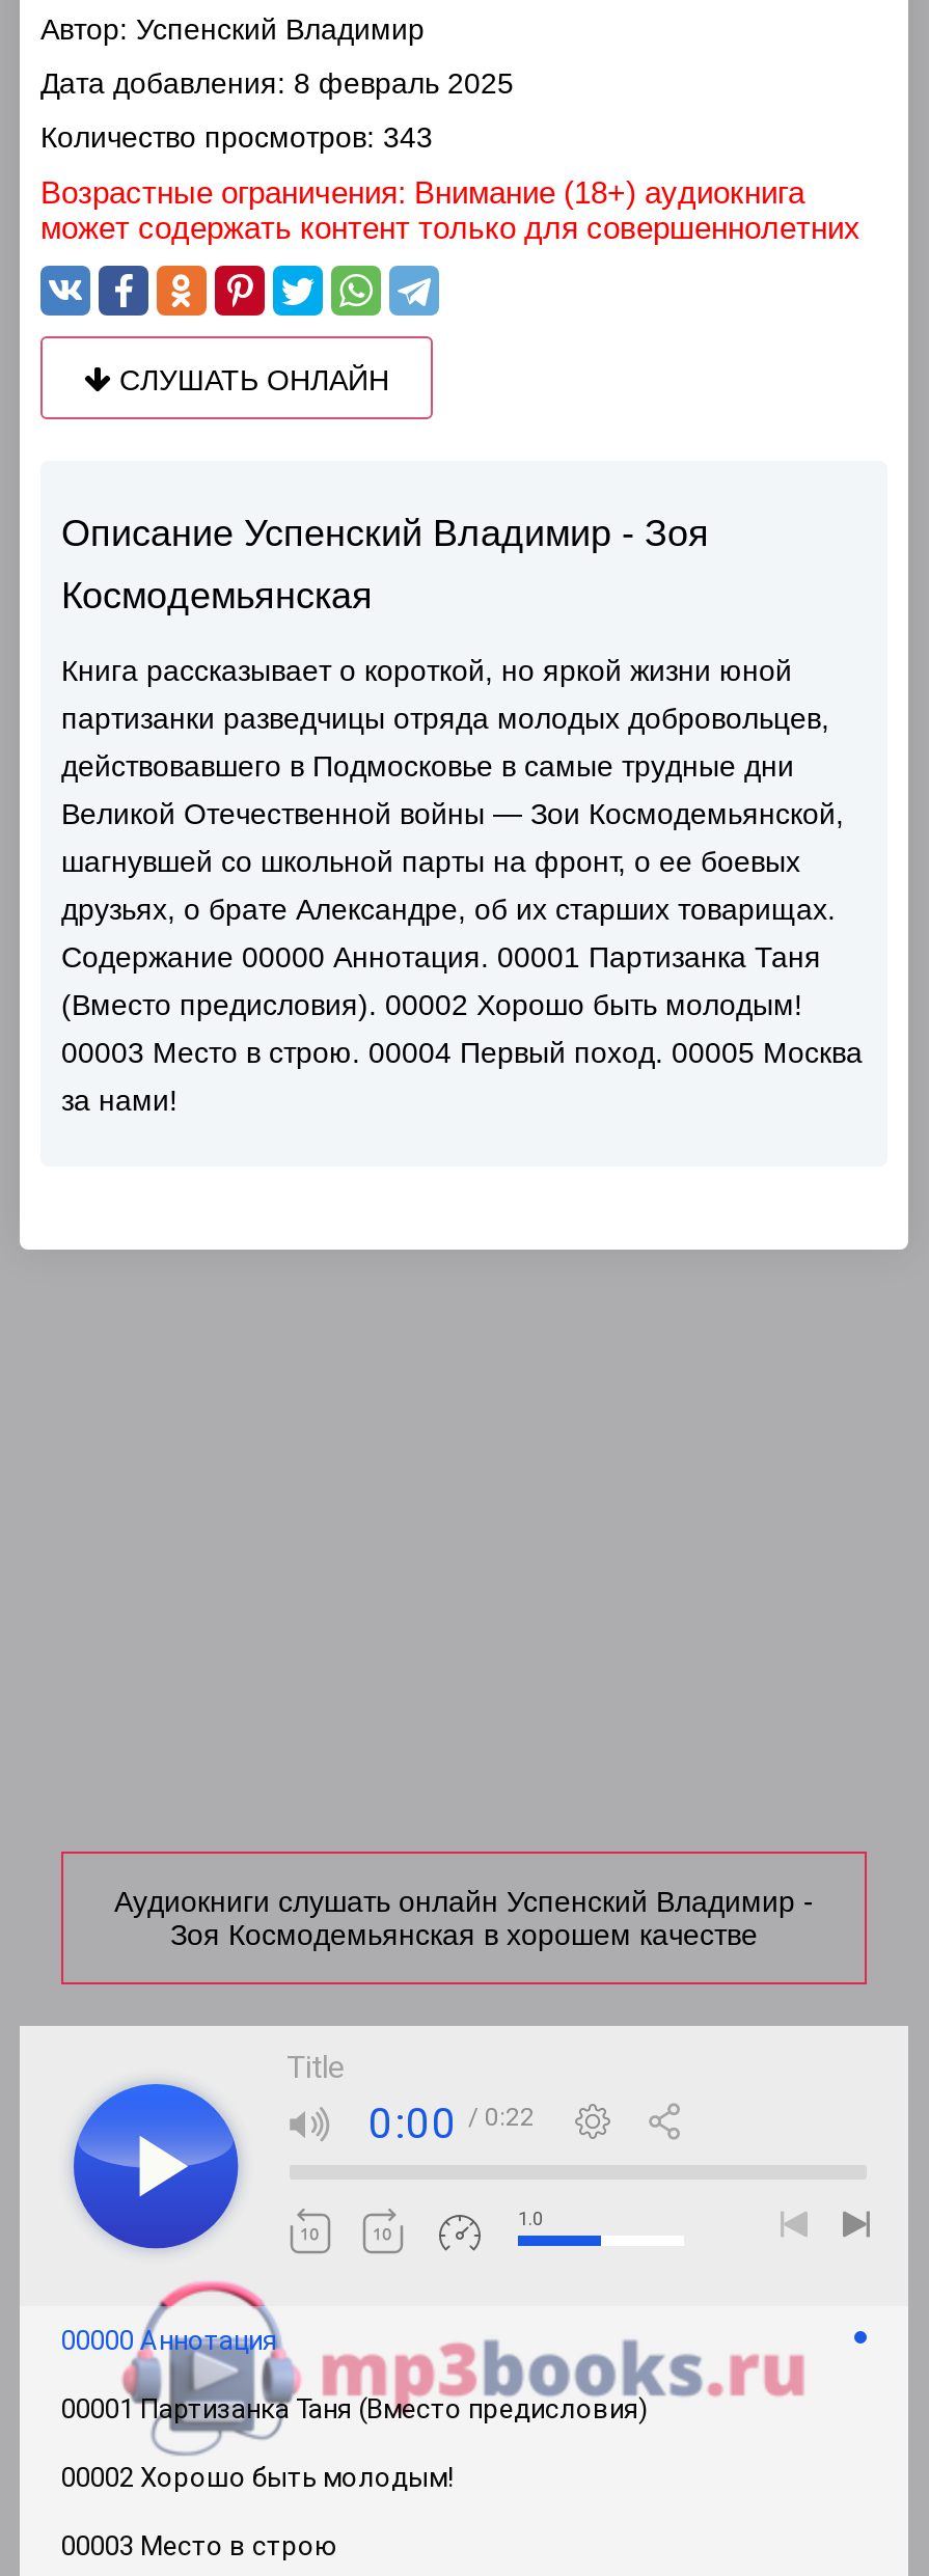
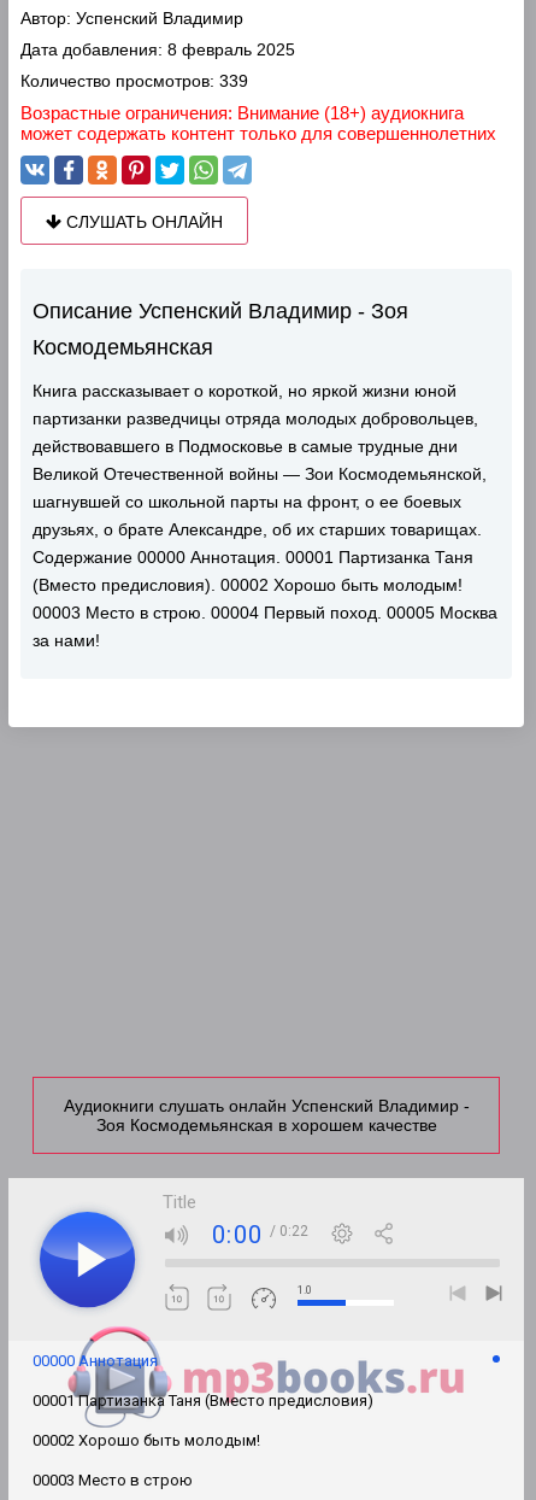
- Количество просмотров: 343
+ Количество просмотров: 339
